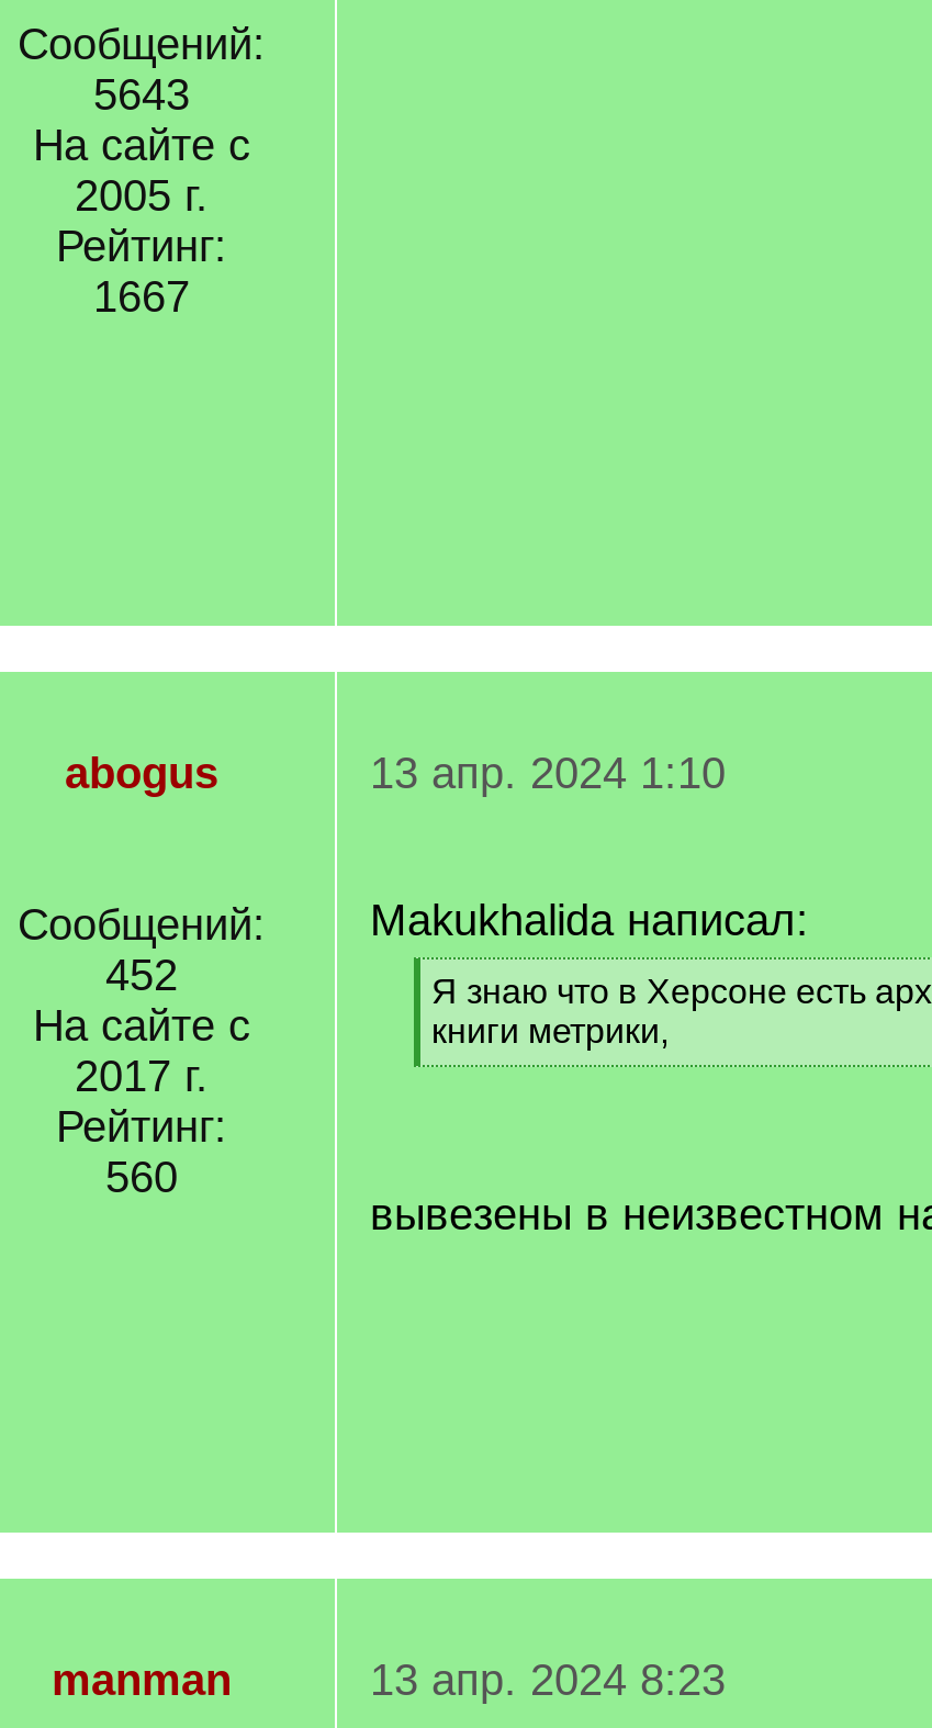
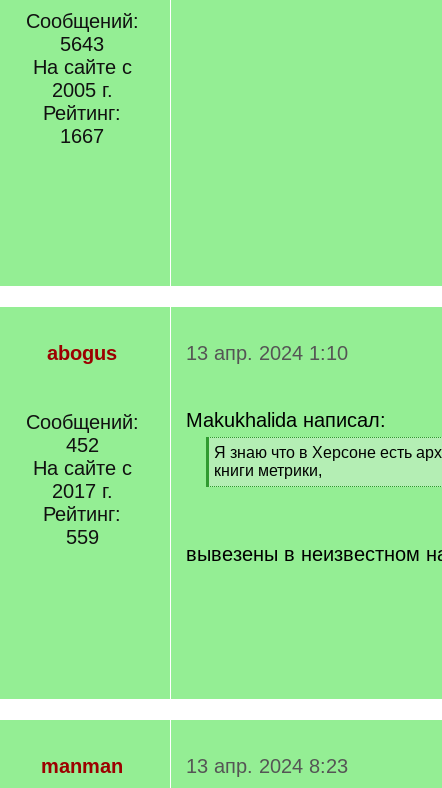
- 560
+ 559
